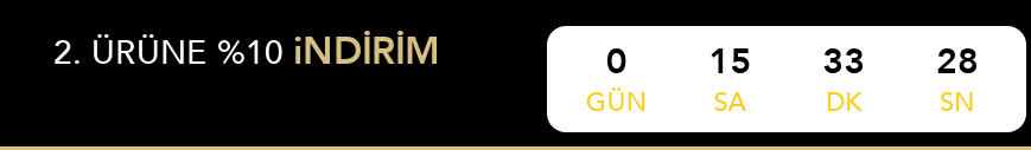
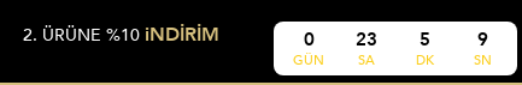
- 15
+ 23

- 33
+ 5

- 28
+ 9
